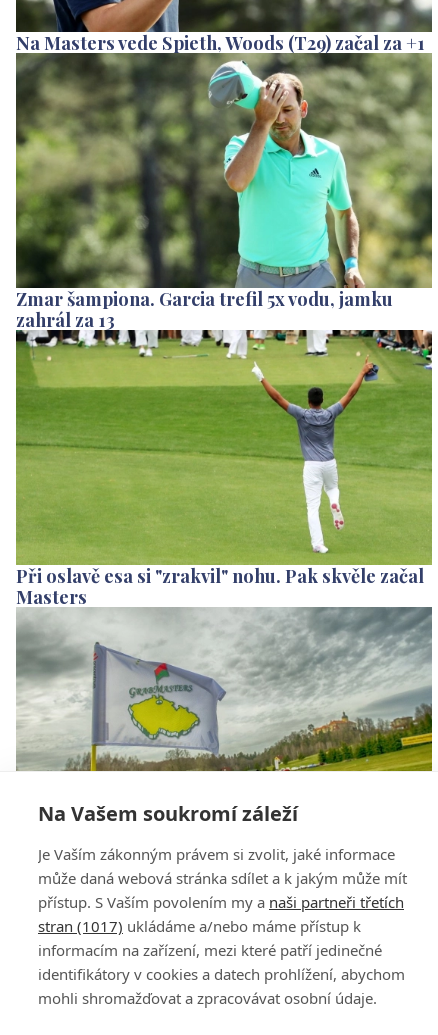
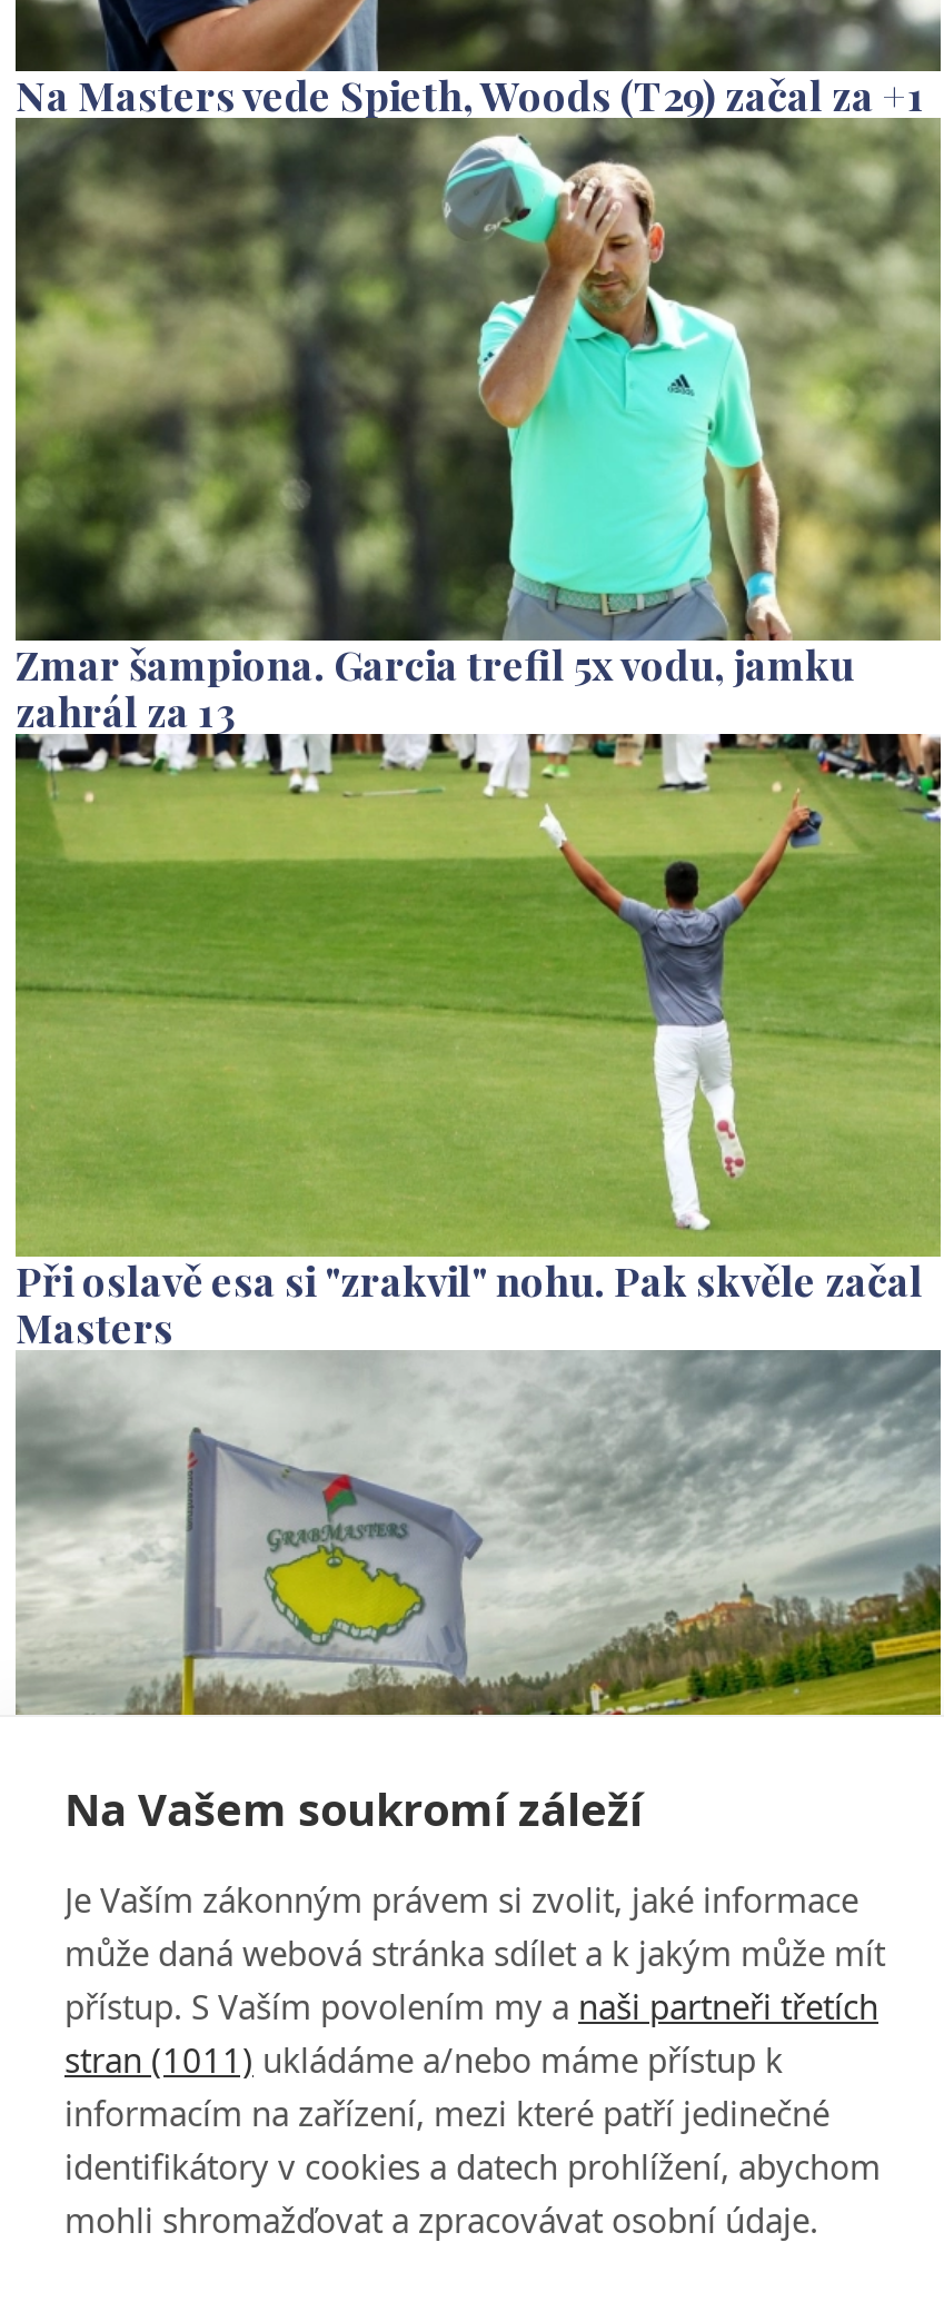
- stran (1017) ukládáme a/nebo máme přístup k
+ stran (1011) ukládáme a/nebo máme přístup k
